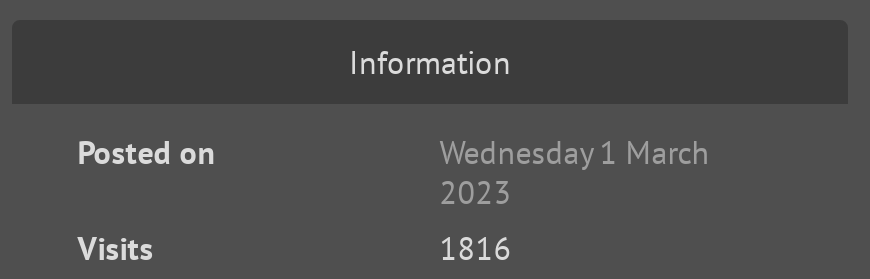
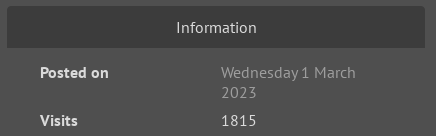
- 1816
+ 1815
